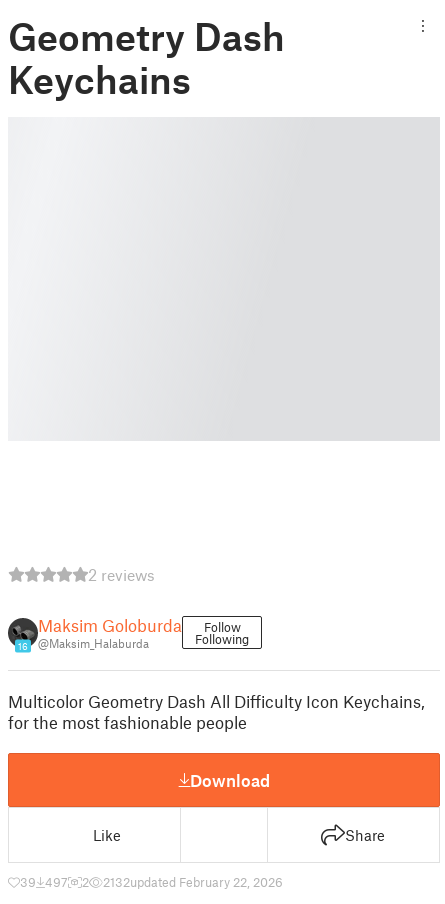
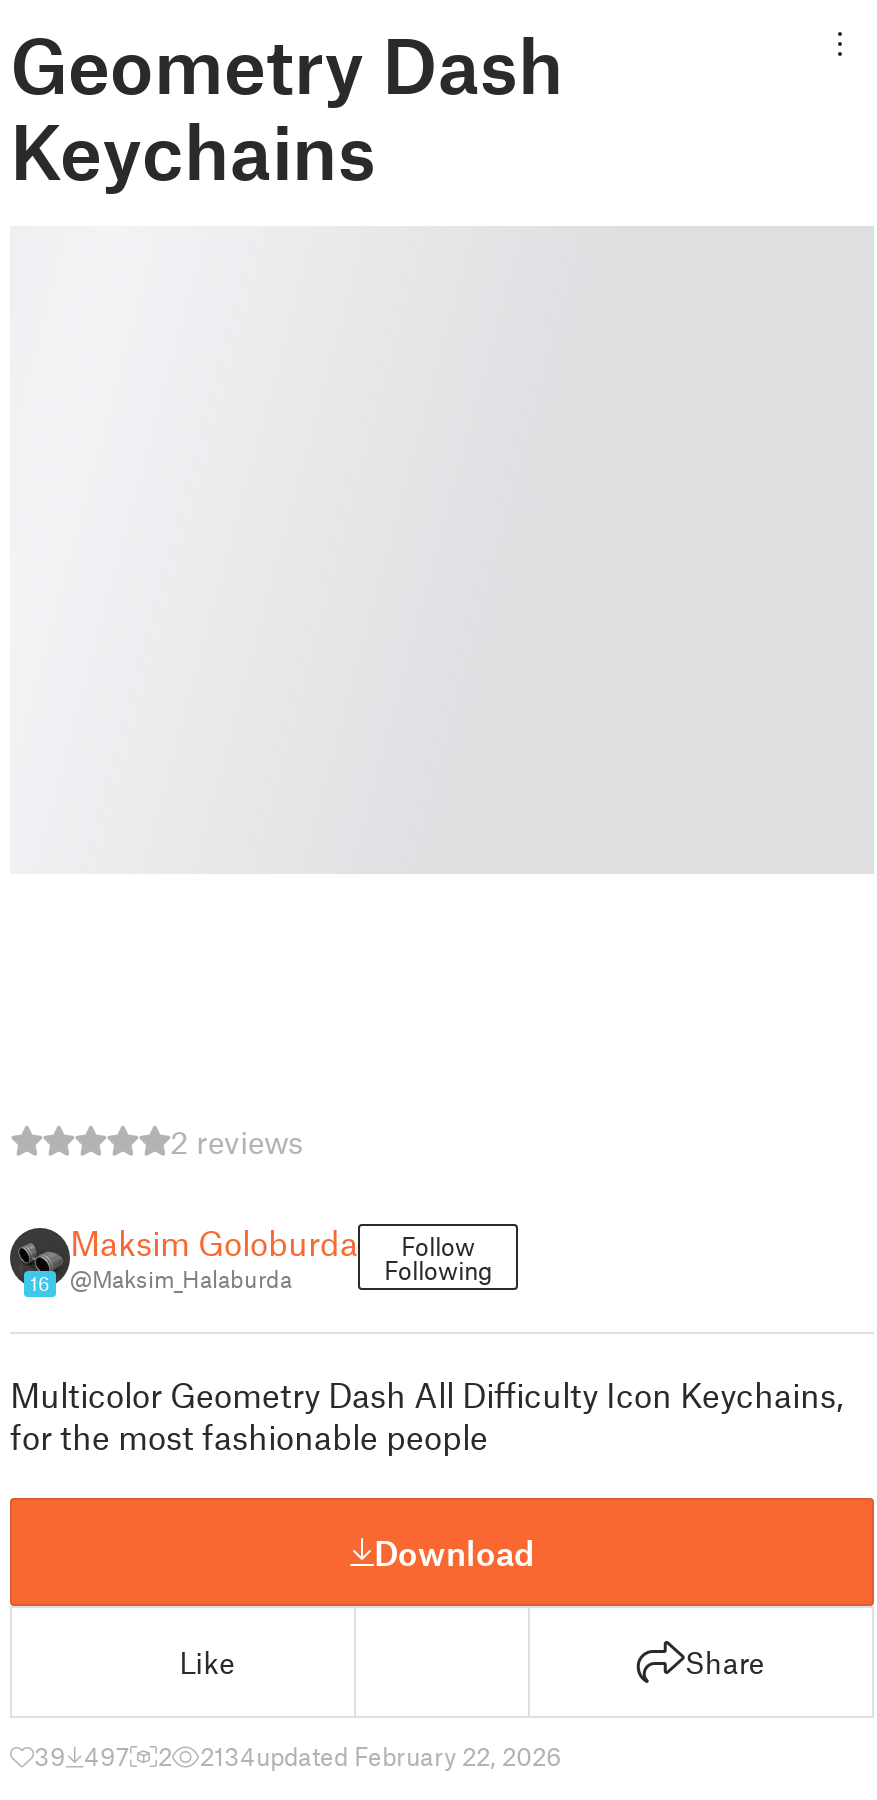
- 2132updated February 22, 2026
+ 2134updated February 22, 2026
